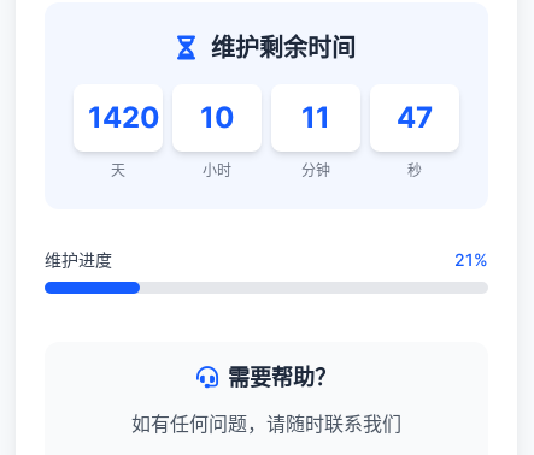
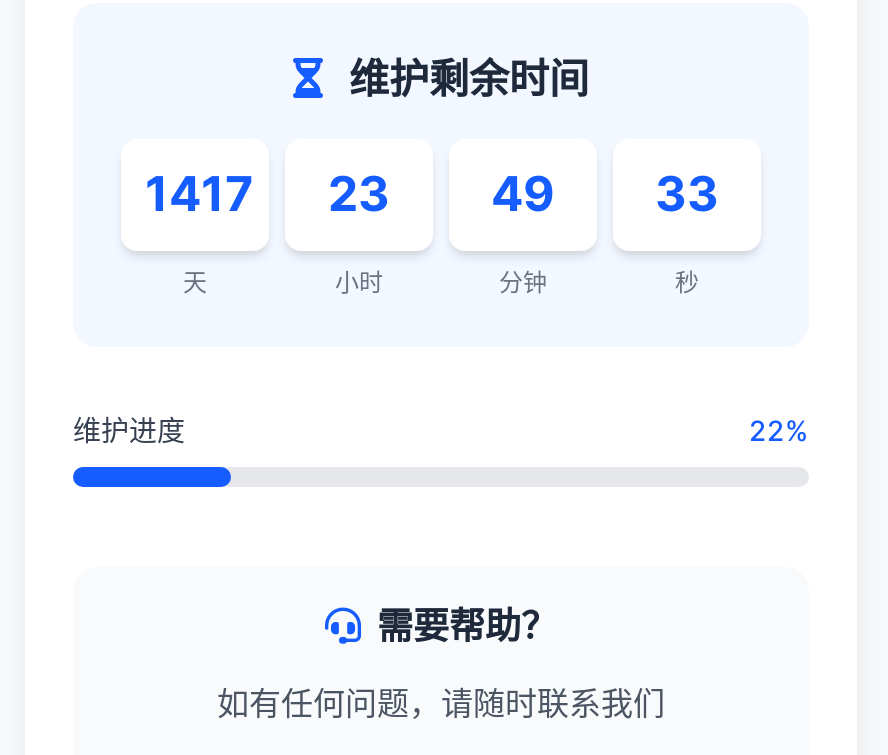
- 1420
+ 1417

- 10
+ 23

- 11
+ 49

- 47
+ 33

- 21%
+ 22%
